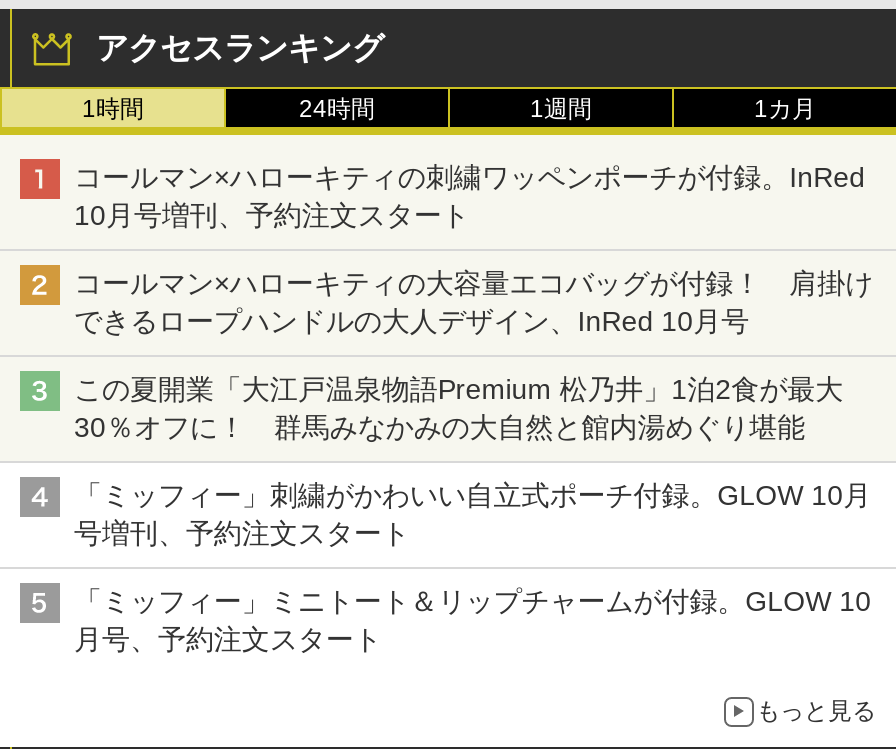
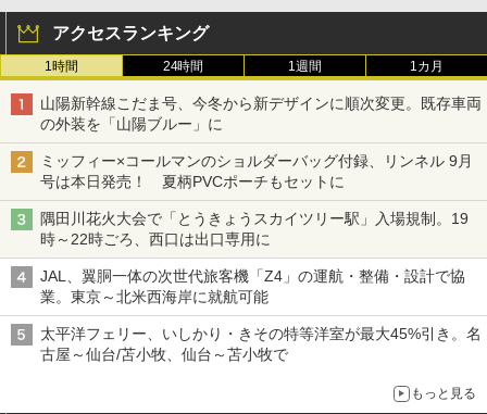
- コールマン×ハローキティの刺繍ワッペンポーチが付録。InRed
- 10月号増刊、予約注文スタート
+ 山陽新幹線こだま号、今冬から新デザインに順次変更。既存車両
+ の外装を「山陽ブルー」に

- コールマン×ハローキティの大容量エコバッグが付録！ 肩掛け
- できるロープハンドルの大人デザイン、InRed 10月号
+ ミッフィー×コールマンのショルダーバッグ付録、リンネル 9月
+ 号は本日発売！ 夏柄PVCポーチもセットに

- この夏開業「大江戸温泉物語Premium 松乃井」1泊2食が最大
- 30％オフに！ 群馬みなかみの大自然と館内湯めぐり堪能
+ 隅田川花火大会で「とうきょうスカイツリー駅」入場規制。19
+ 時～22時ごろ、西口は出口専用に

- 「ミッフィー」刺繍がかわいい自立式ポーチ付録。GLOW 10月
- 号増刊、予約注文スタート
+ JAL、翼胴一体の次世代旅客機「Z4」の運航・整備・設計で協
+ 業。東京～北米西海岸に就航可能

- 「ミッフィー」ミニトート＆リップチャームが付録。GLOW 10
- 月号、予約注文スタート
+ 太平洋フェリー、いしかり・きその特等洋室が最大45%引き。名
+ 古屋～仙台/苫小牧、仙台～苫小牧で
